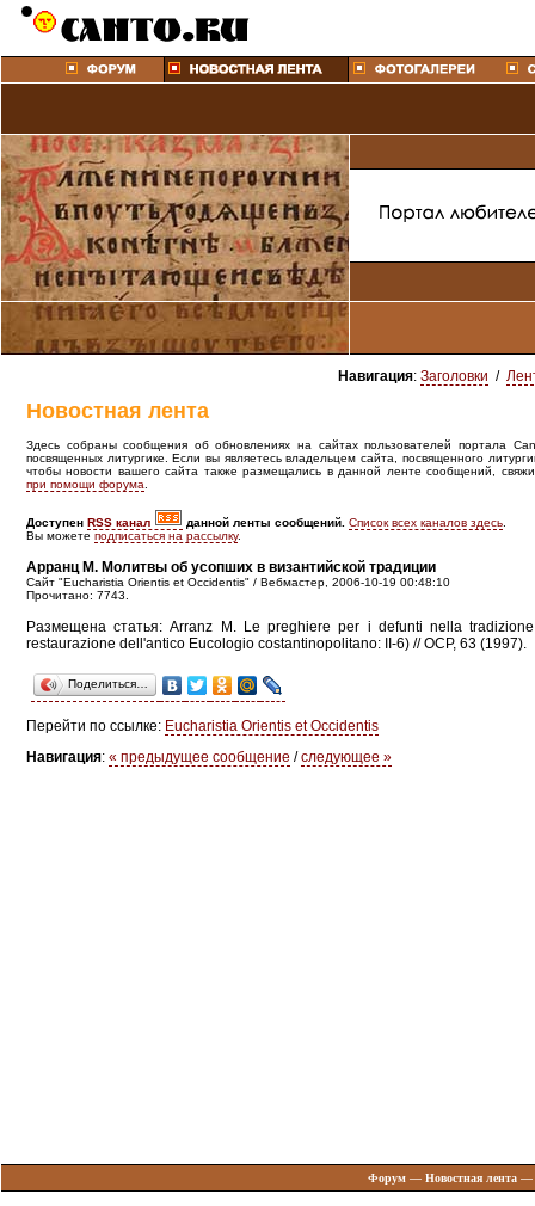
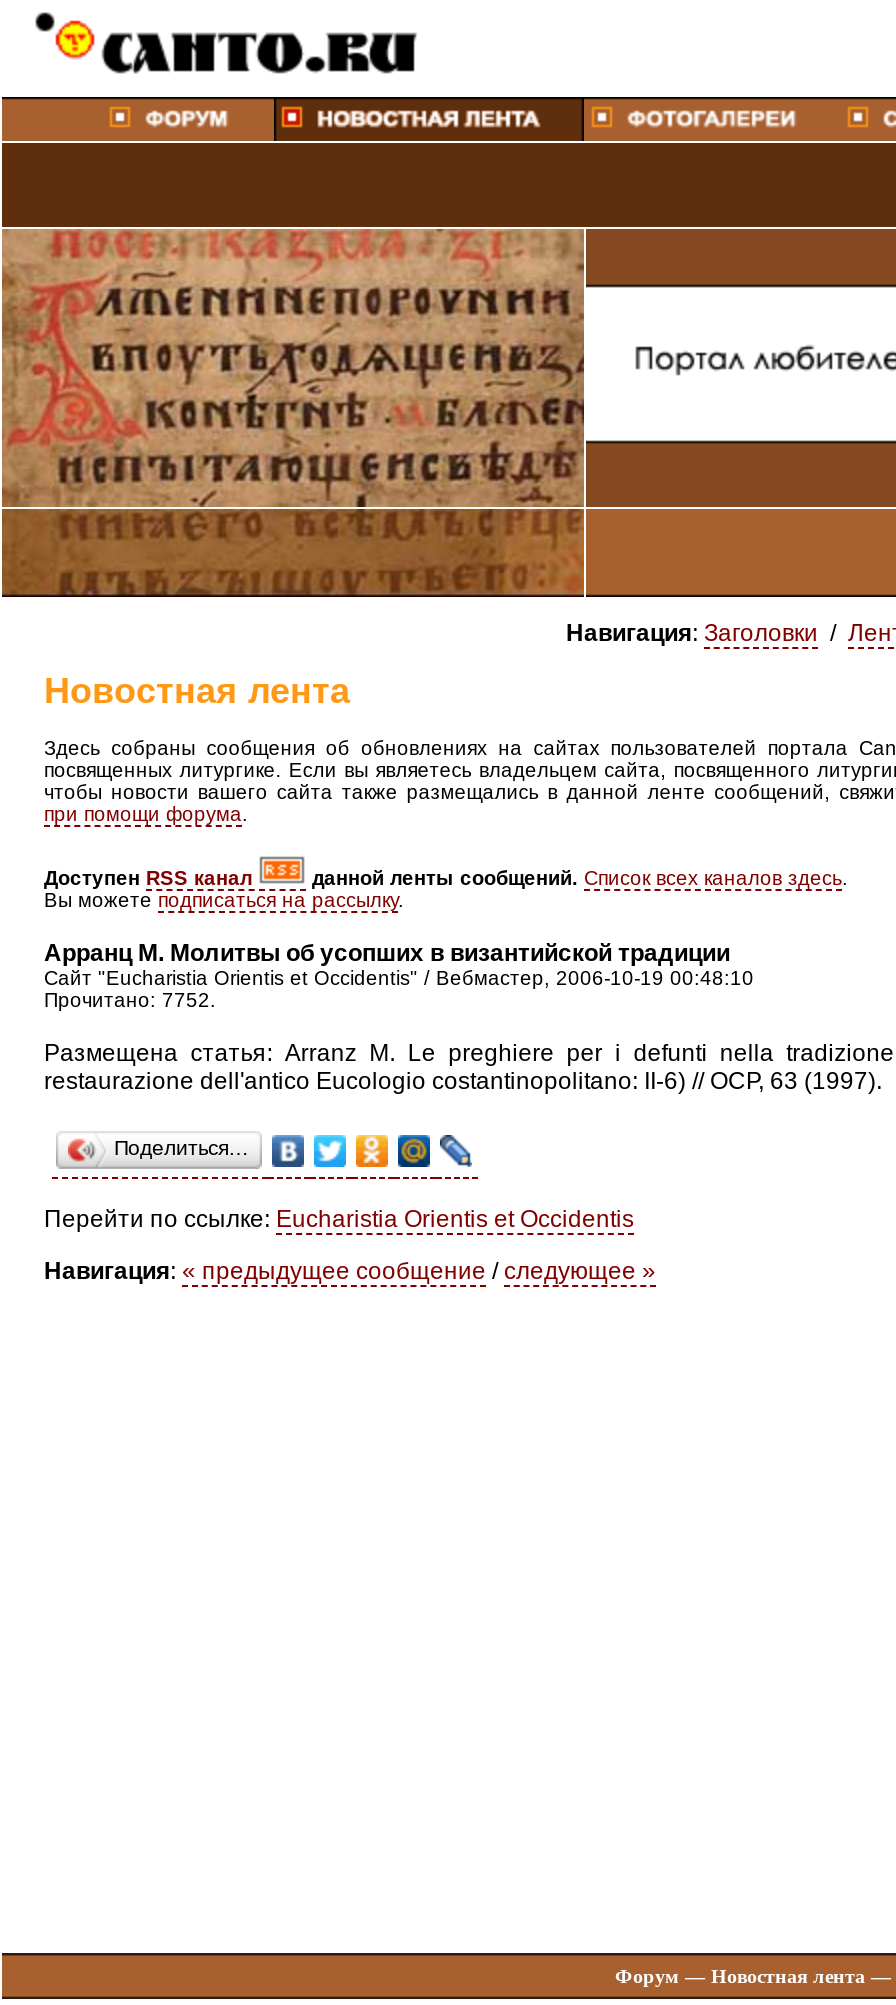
- Прочитано: 7743.
+ Прочитано: 7752.
